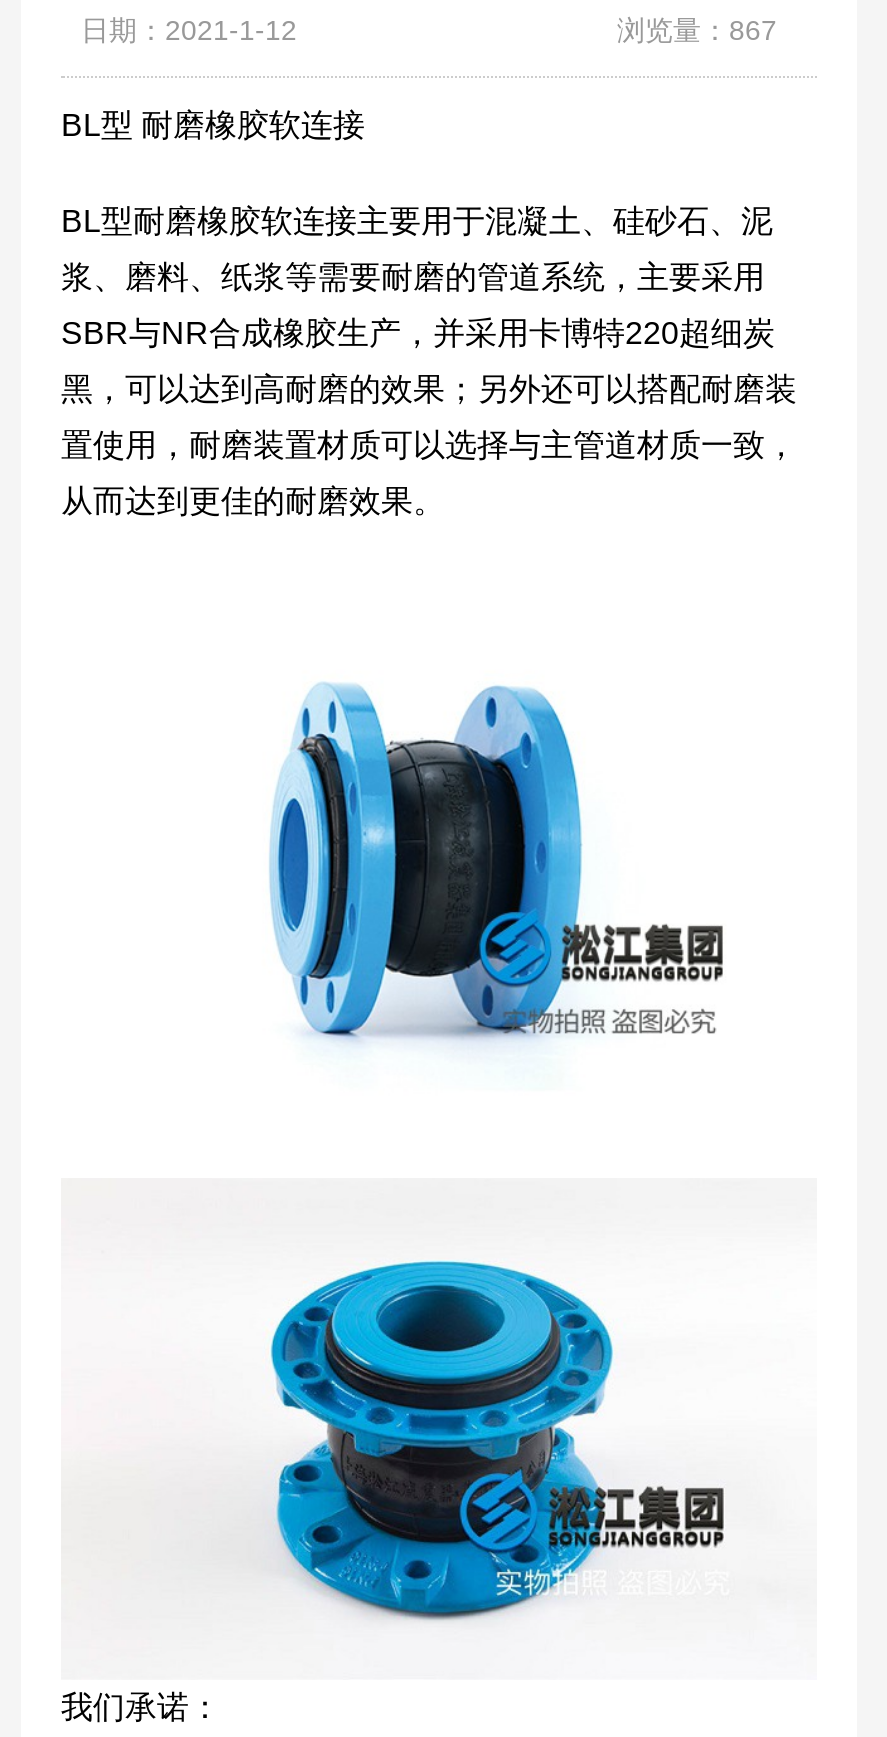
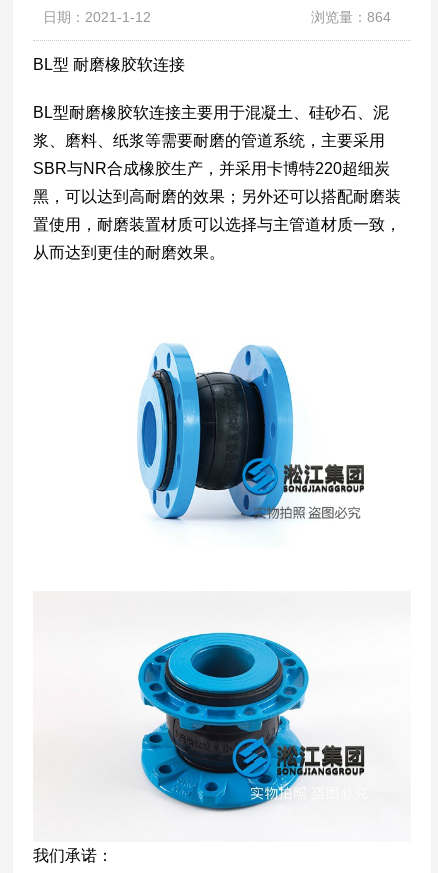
- 浏览量：867
+ 浏览量：864
